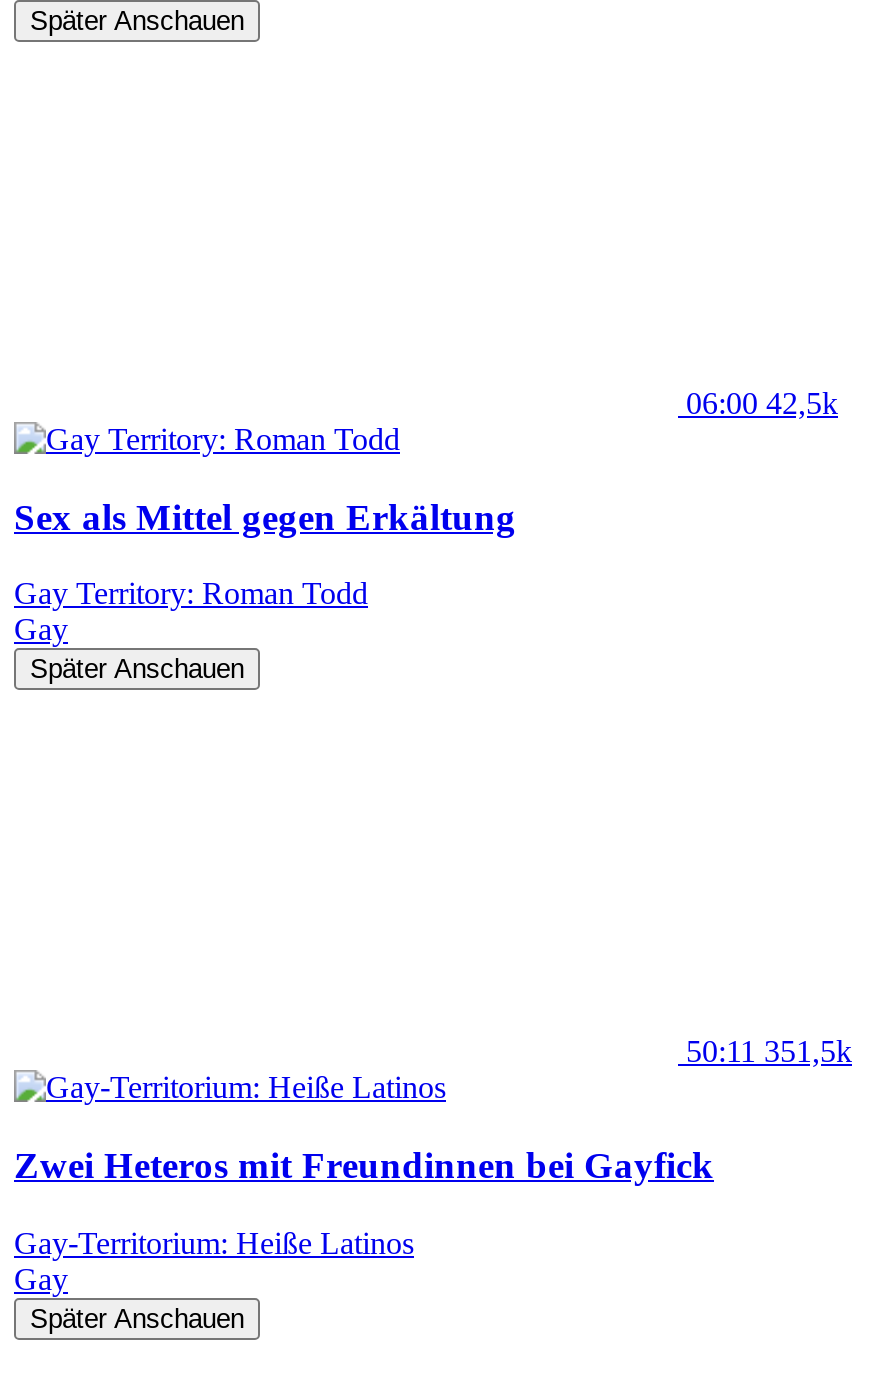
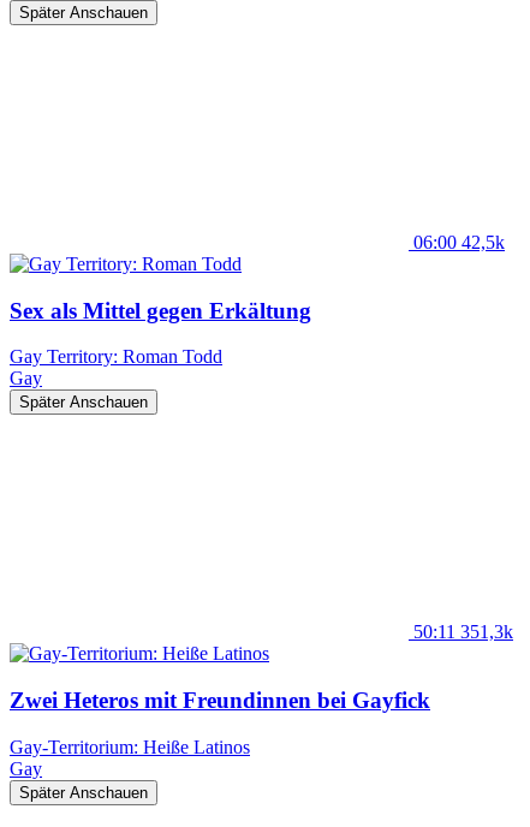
- 50:11 351,5k
+ 50:11 351,3k
